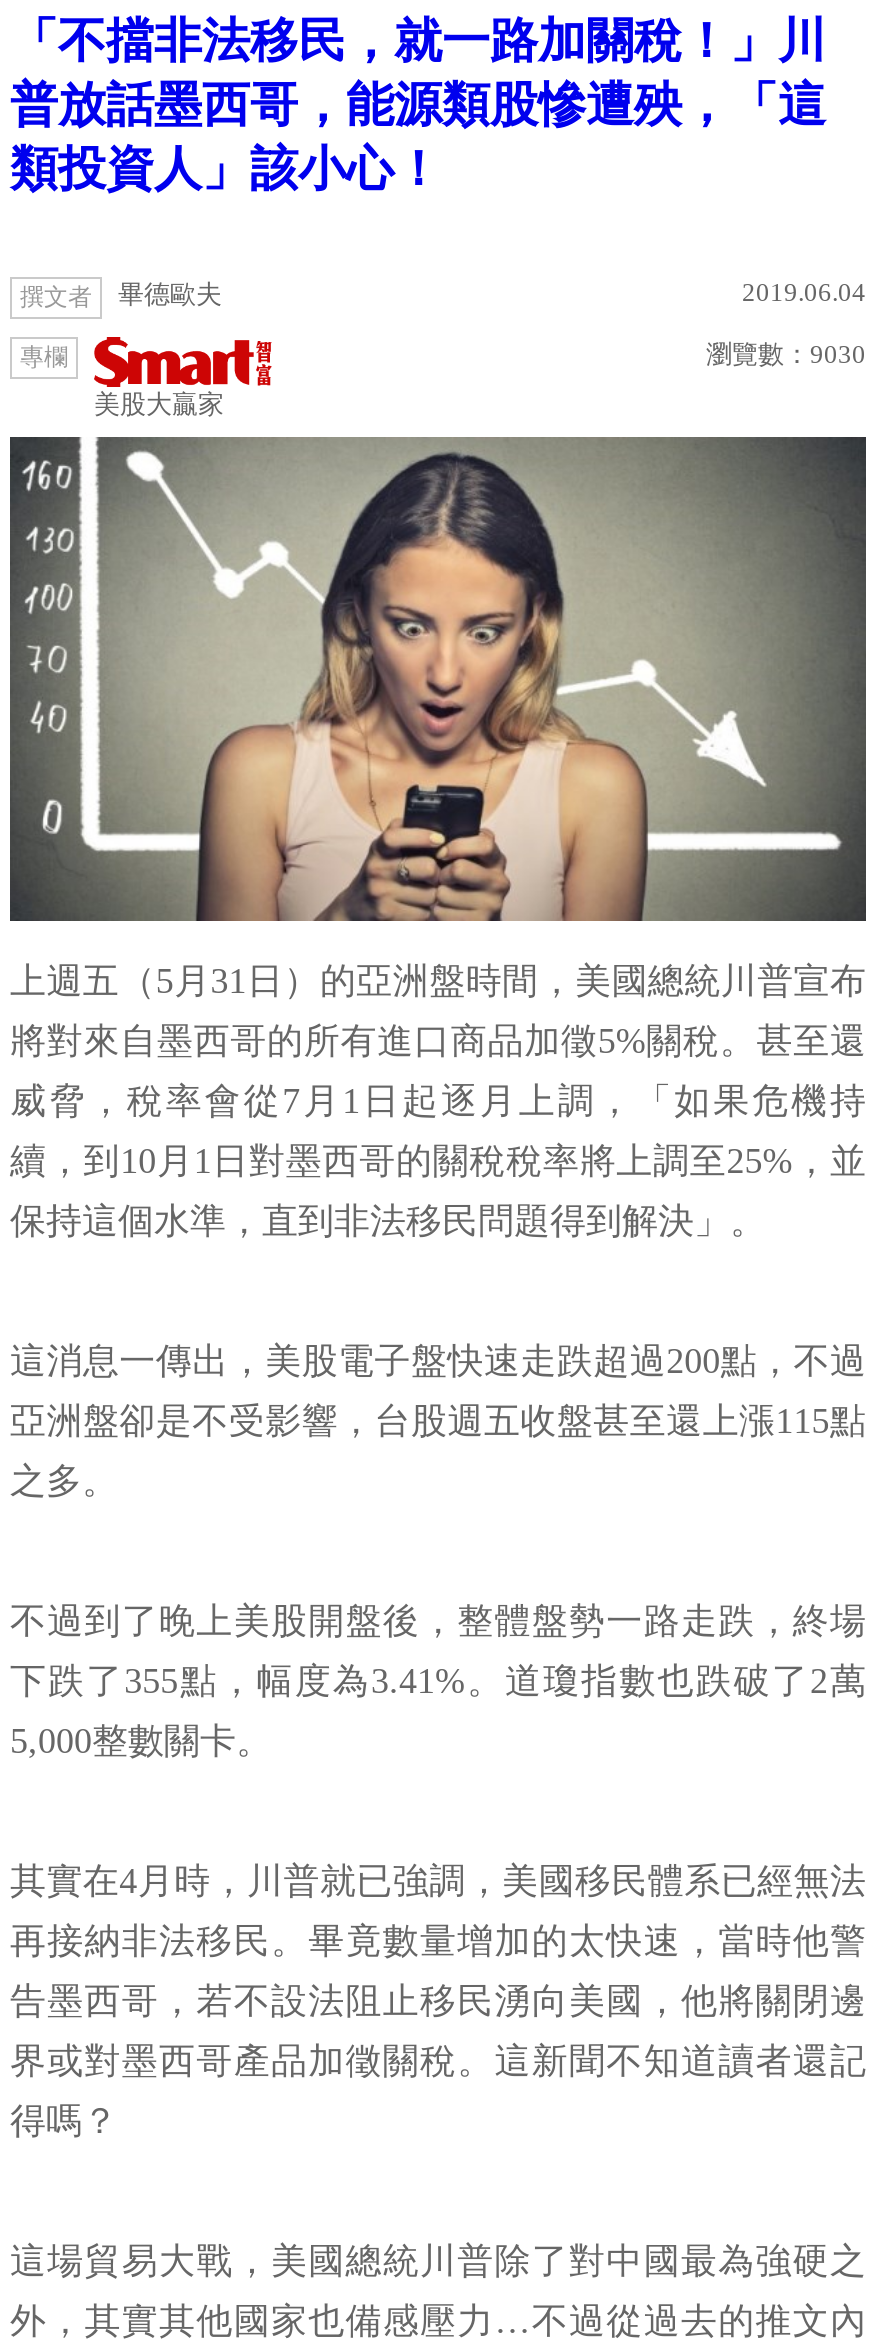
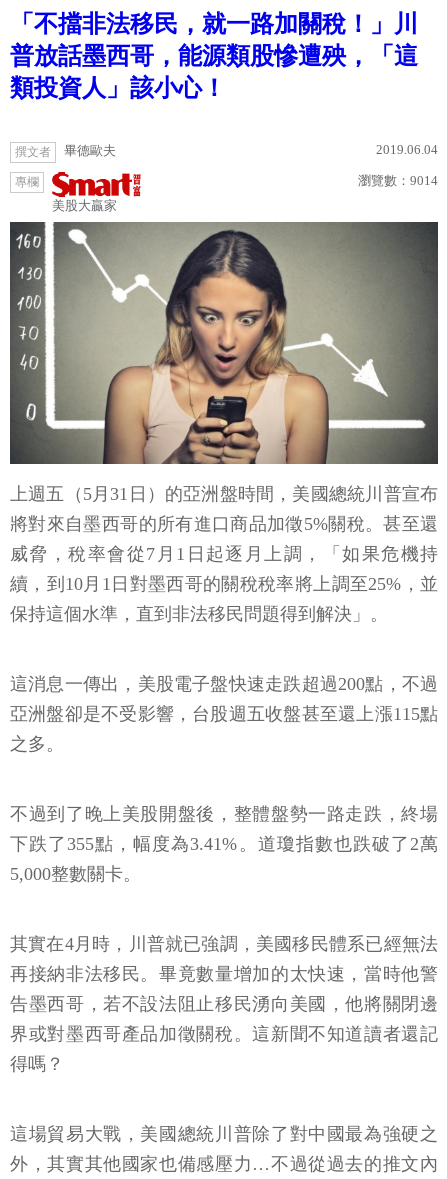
- 瀏覽數：9030
+ 瀏覽數：9014
